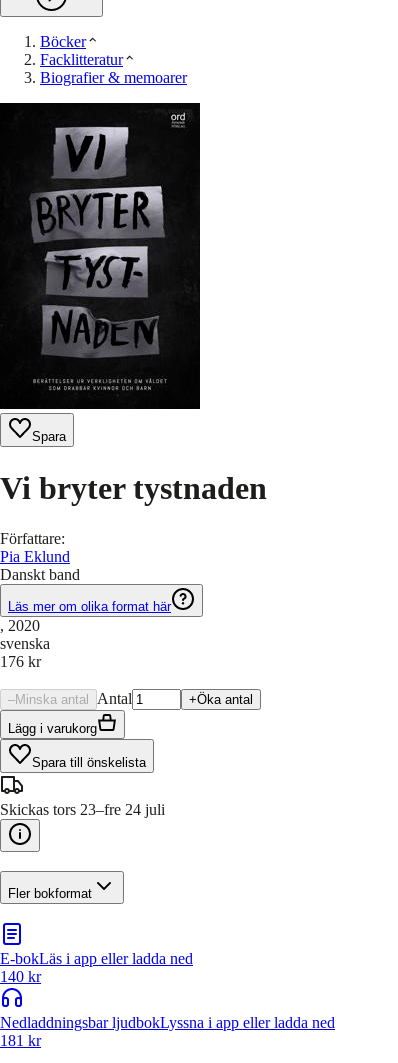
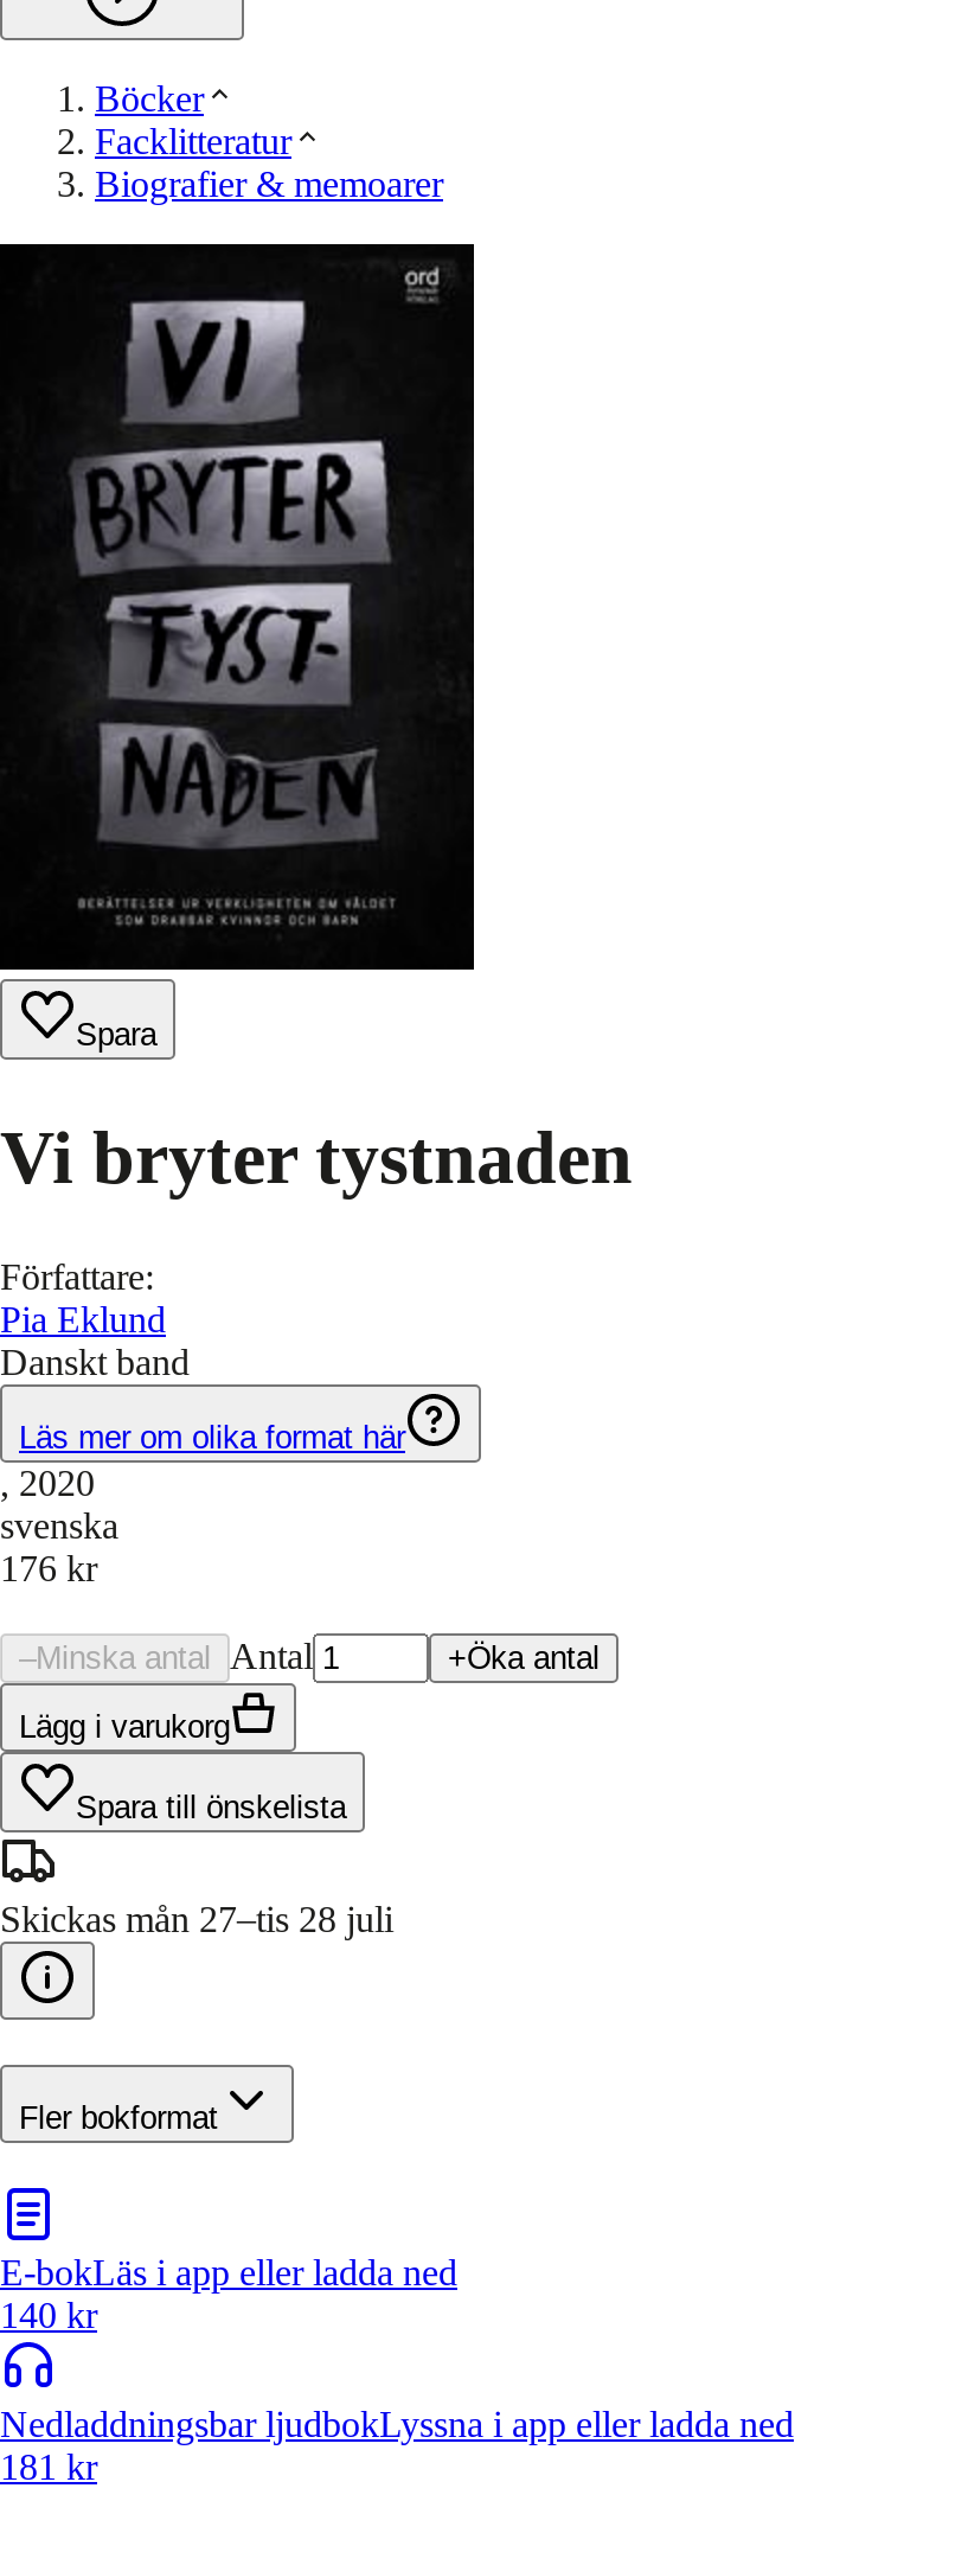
- Skickas tors 23–fre 24 juli
+ Skickas mån 27–tis 28 juli
